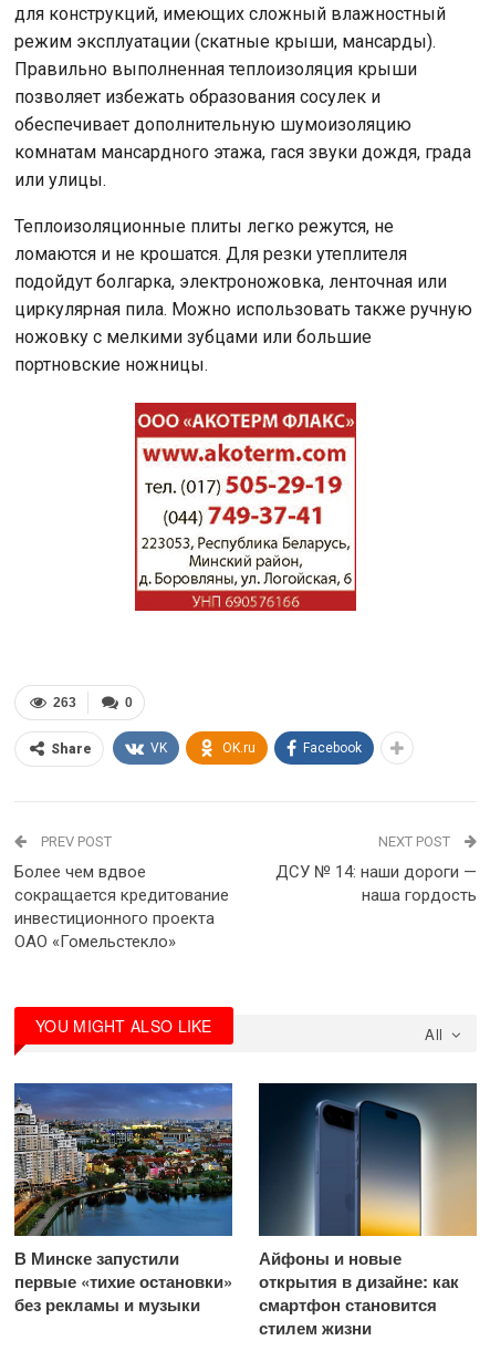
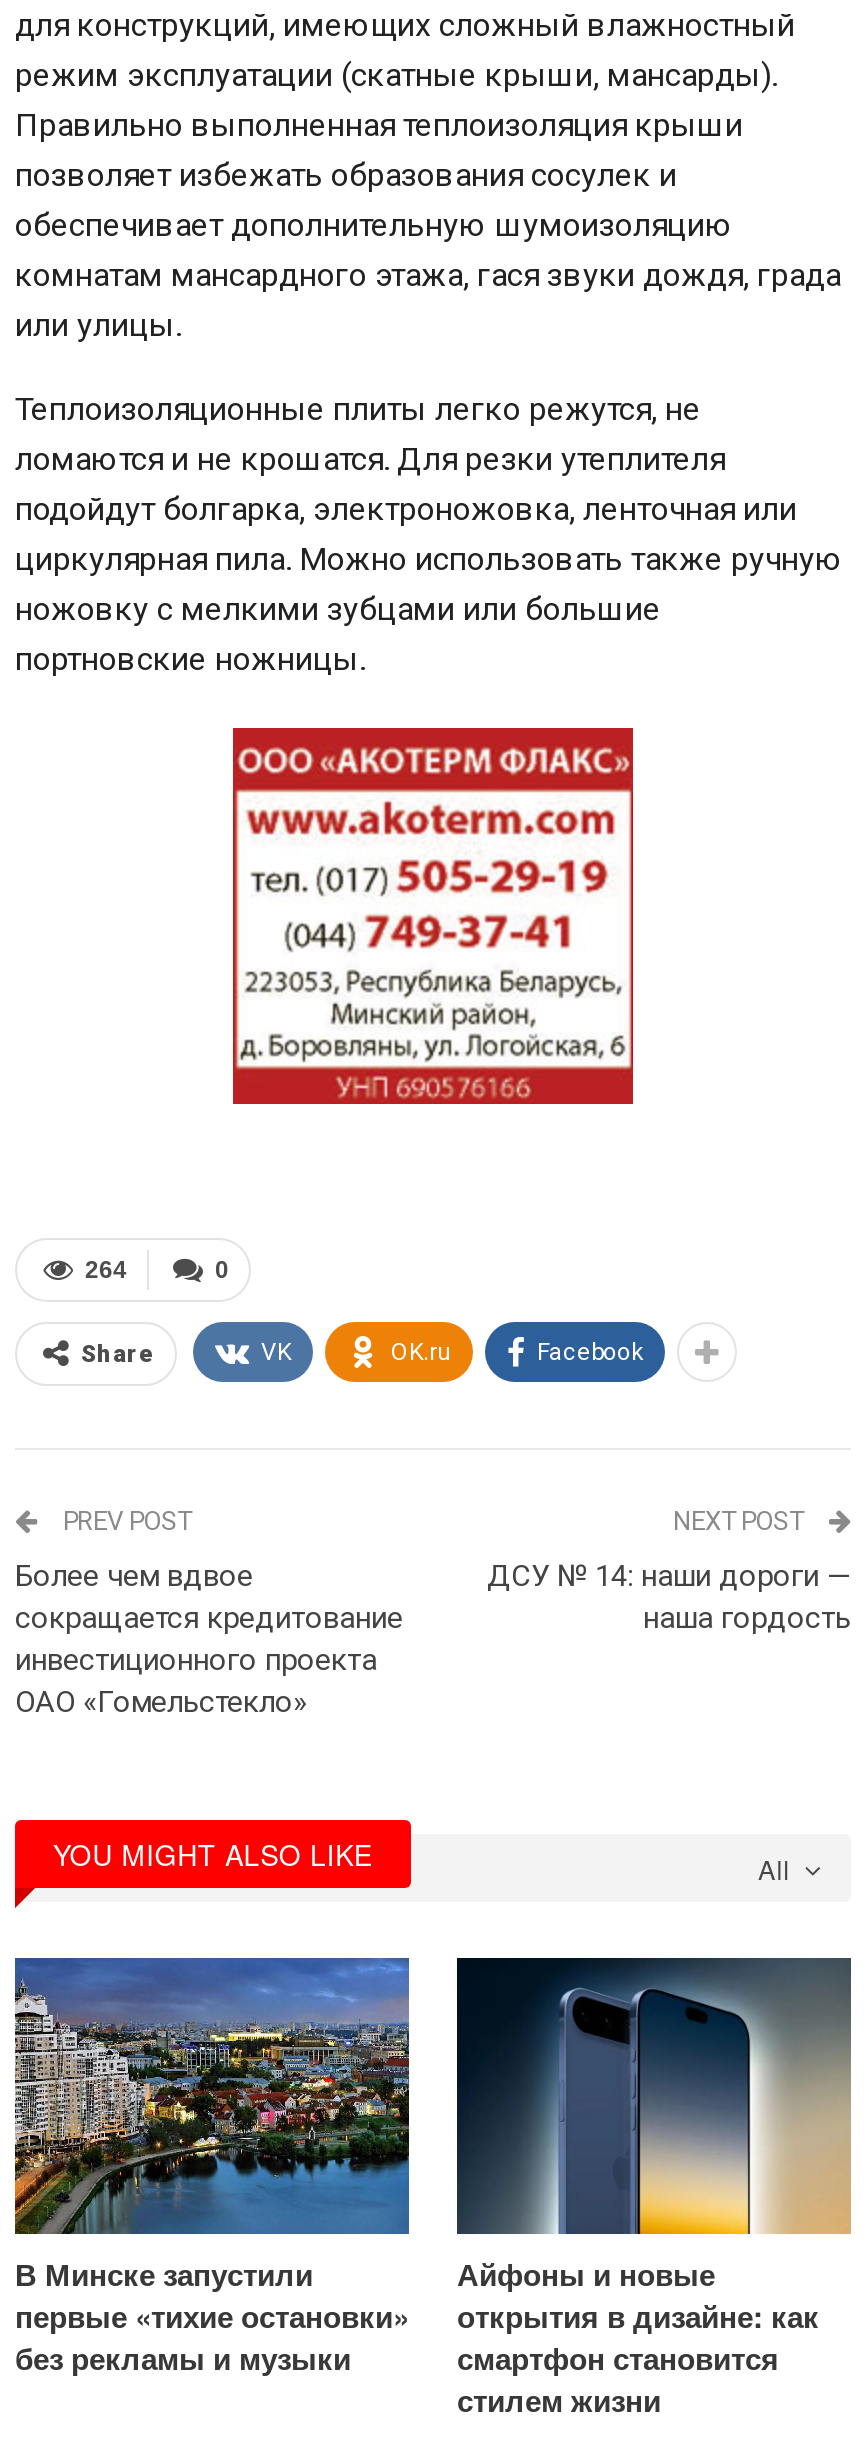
- 263
+ 264
